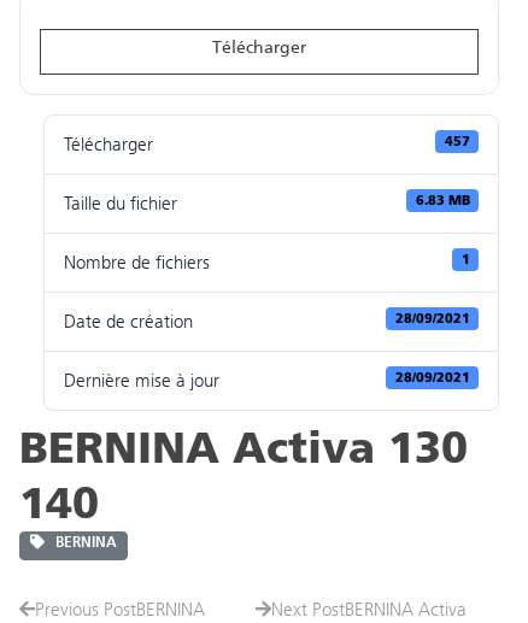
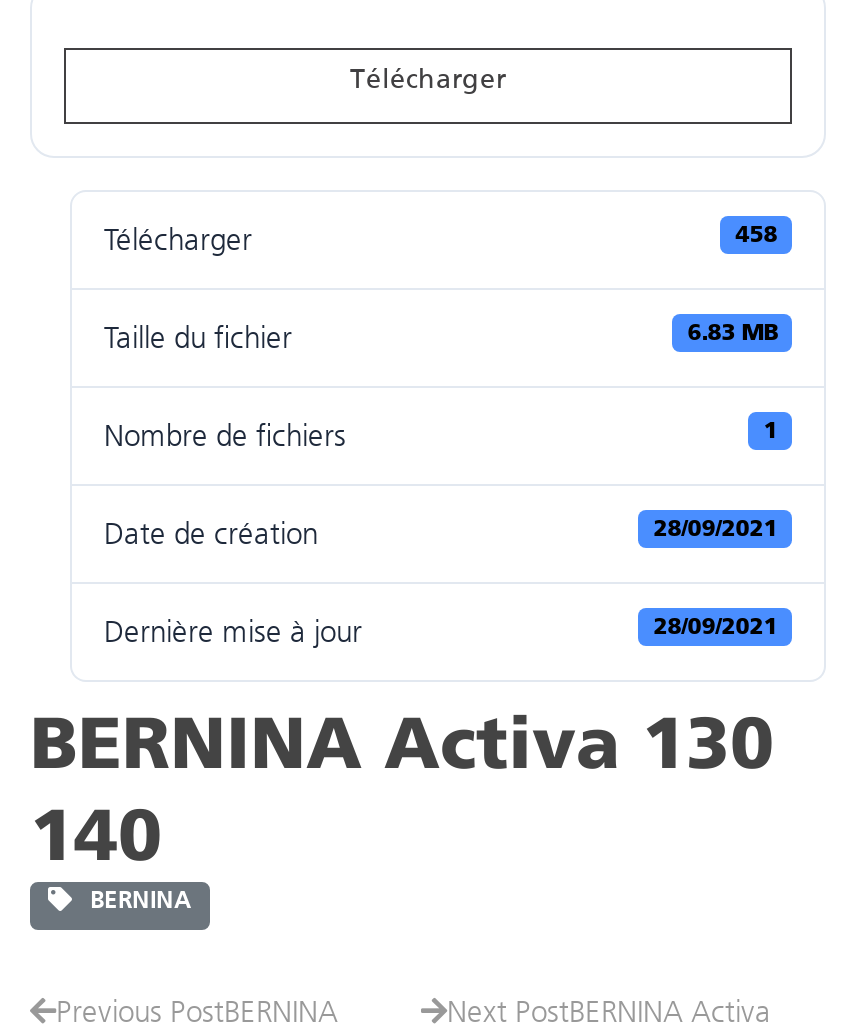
- 457
+ 458
